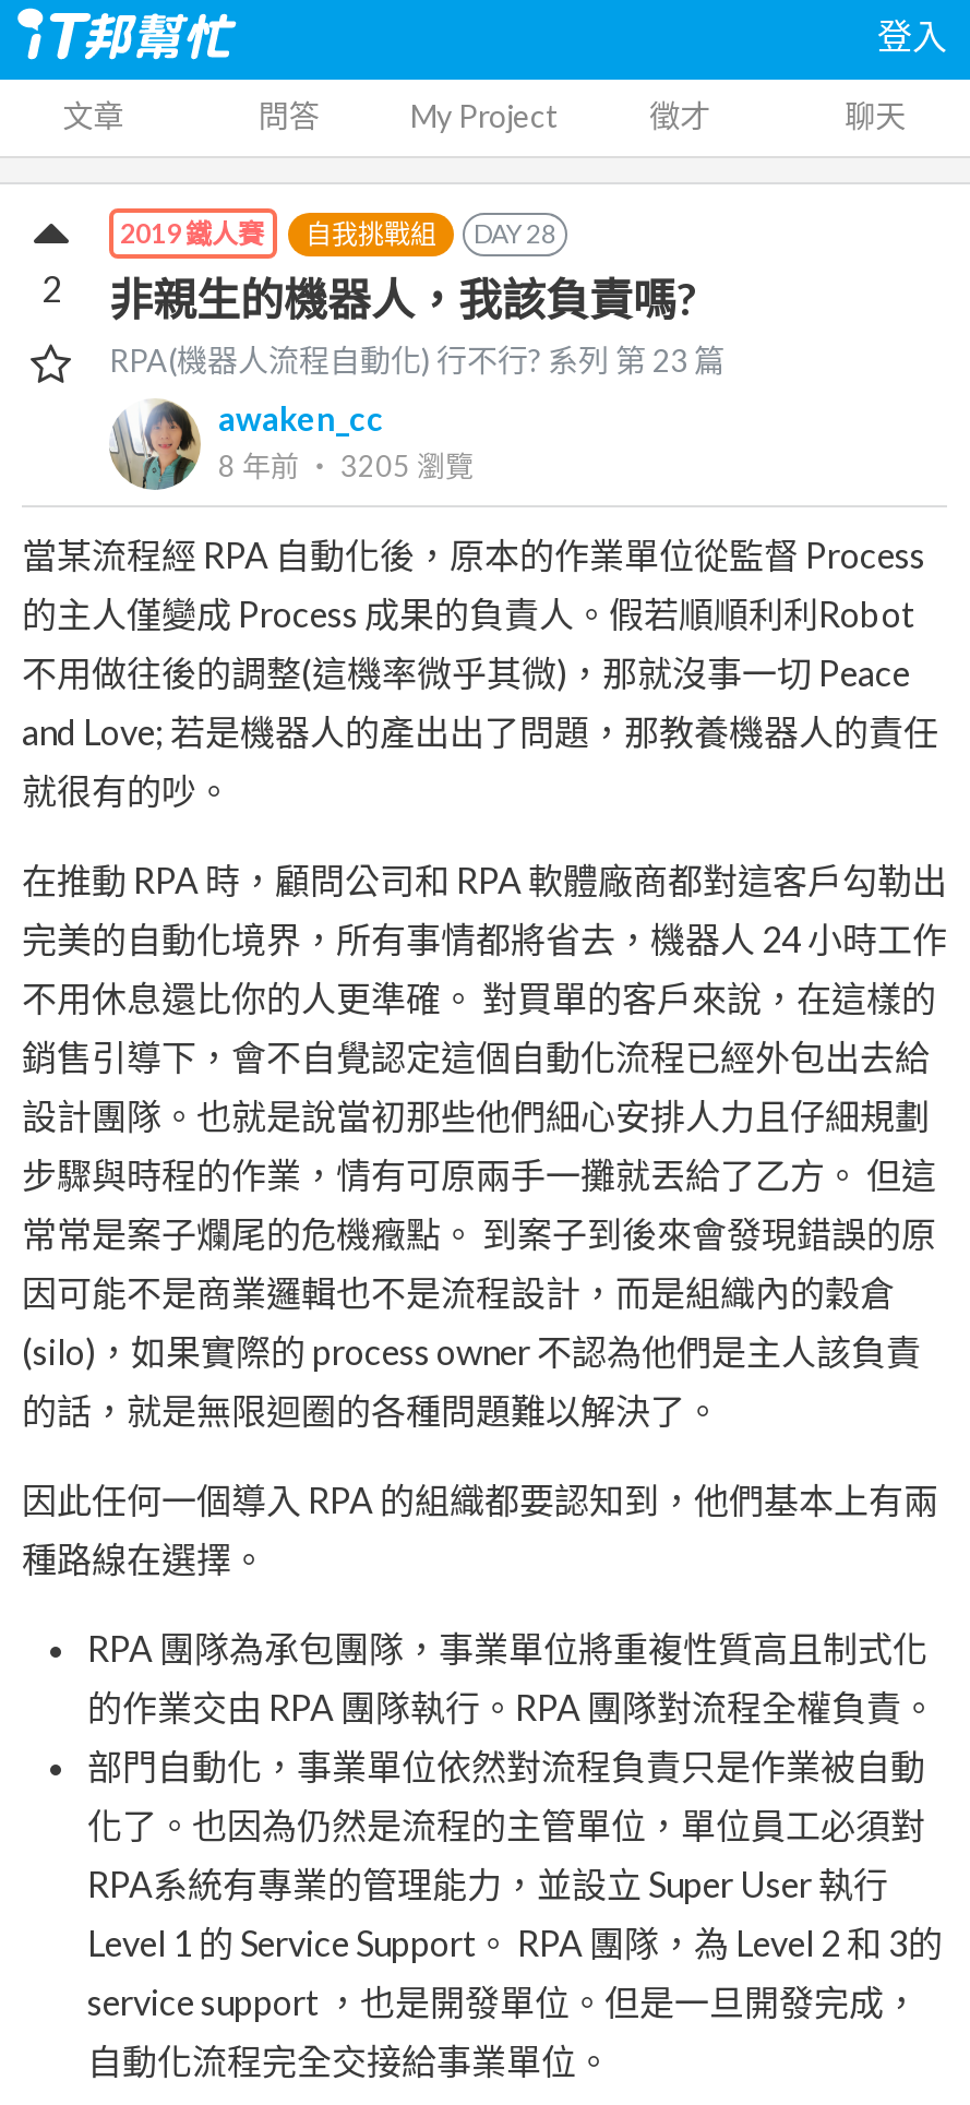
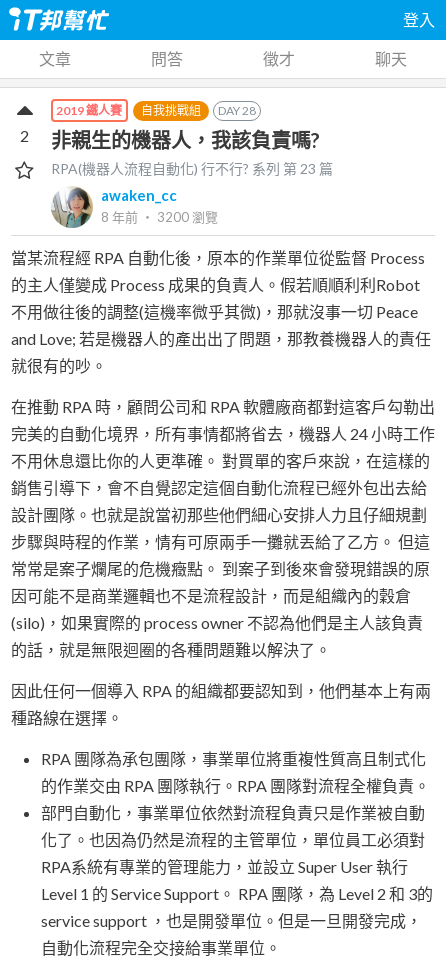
- My Project

- 8 年前‧ 3205瀏覽
+ 8 年前‧ 3200瀏覽
